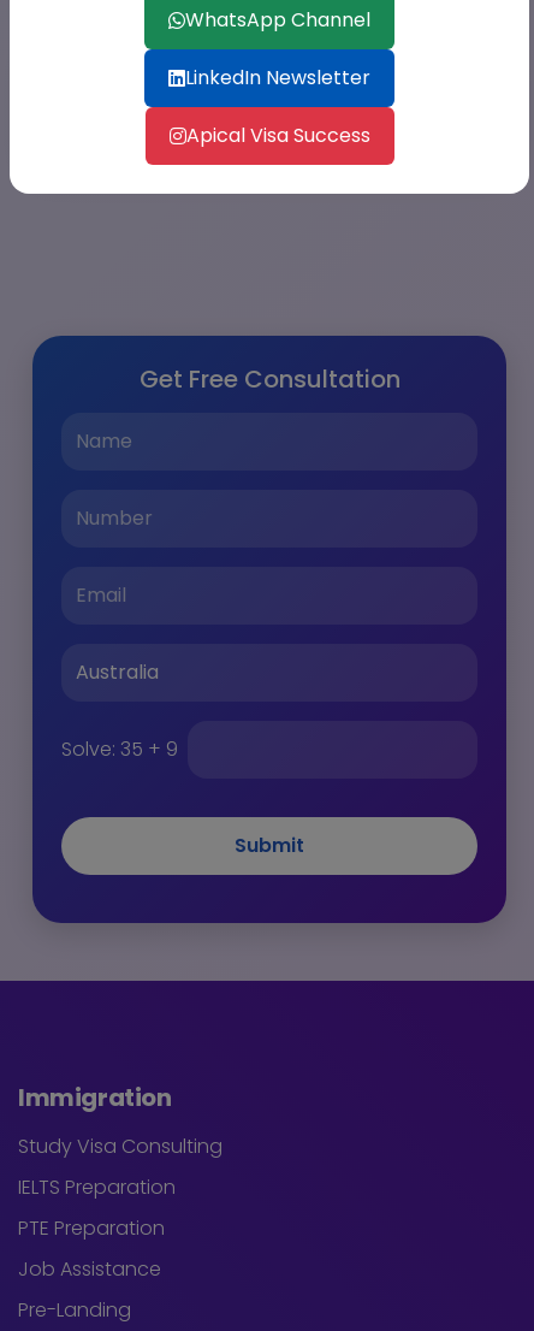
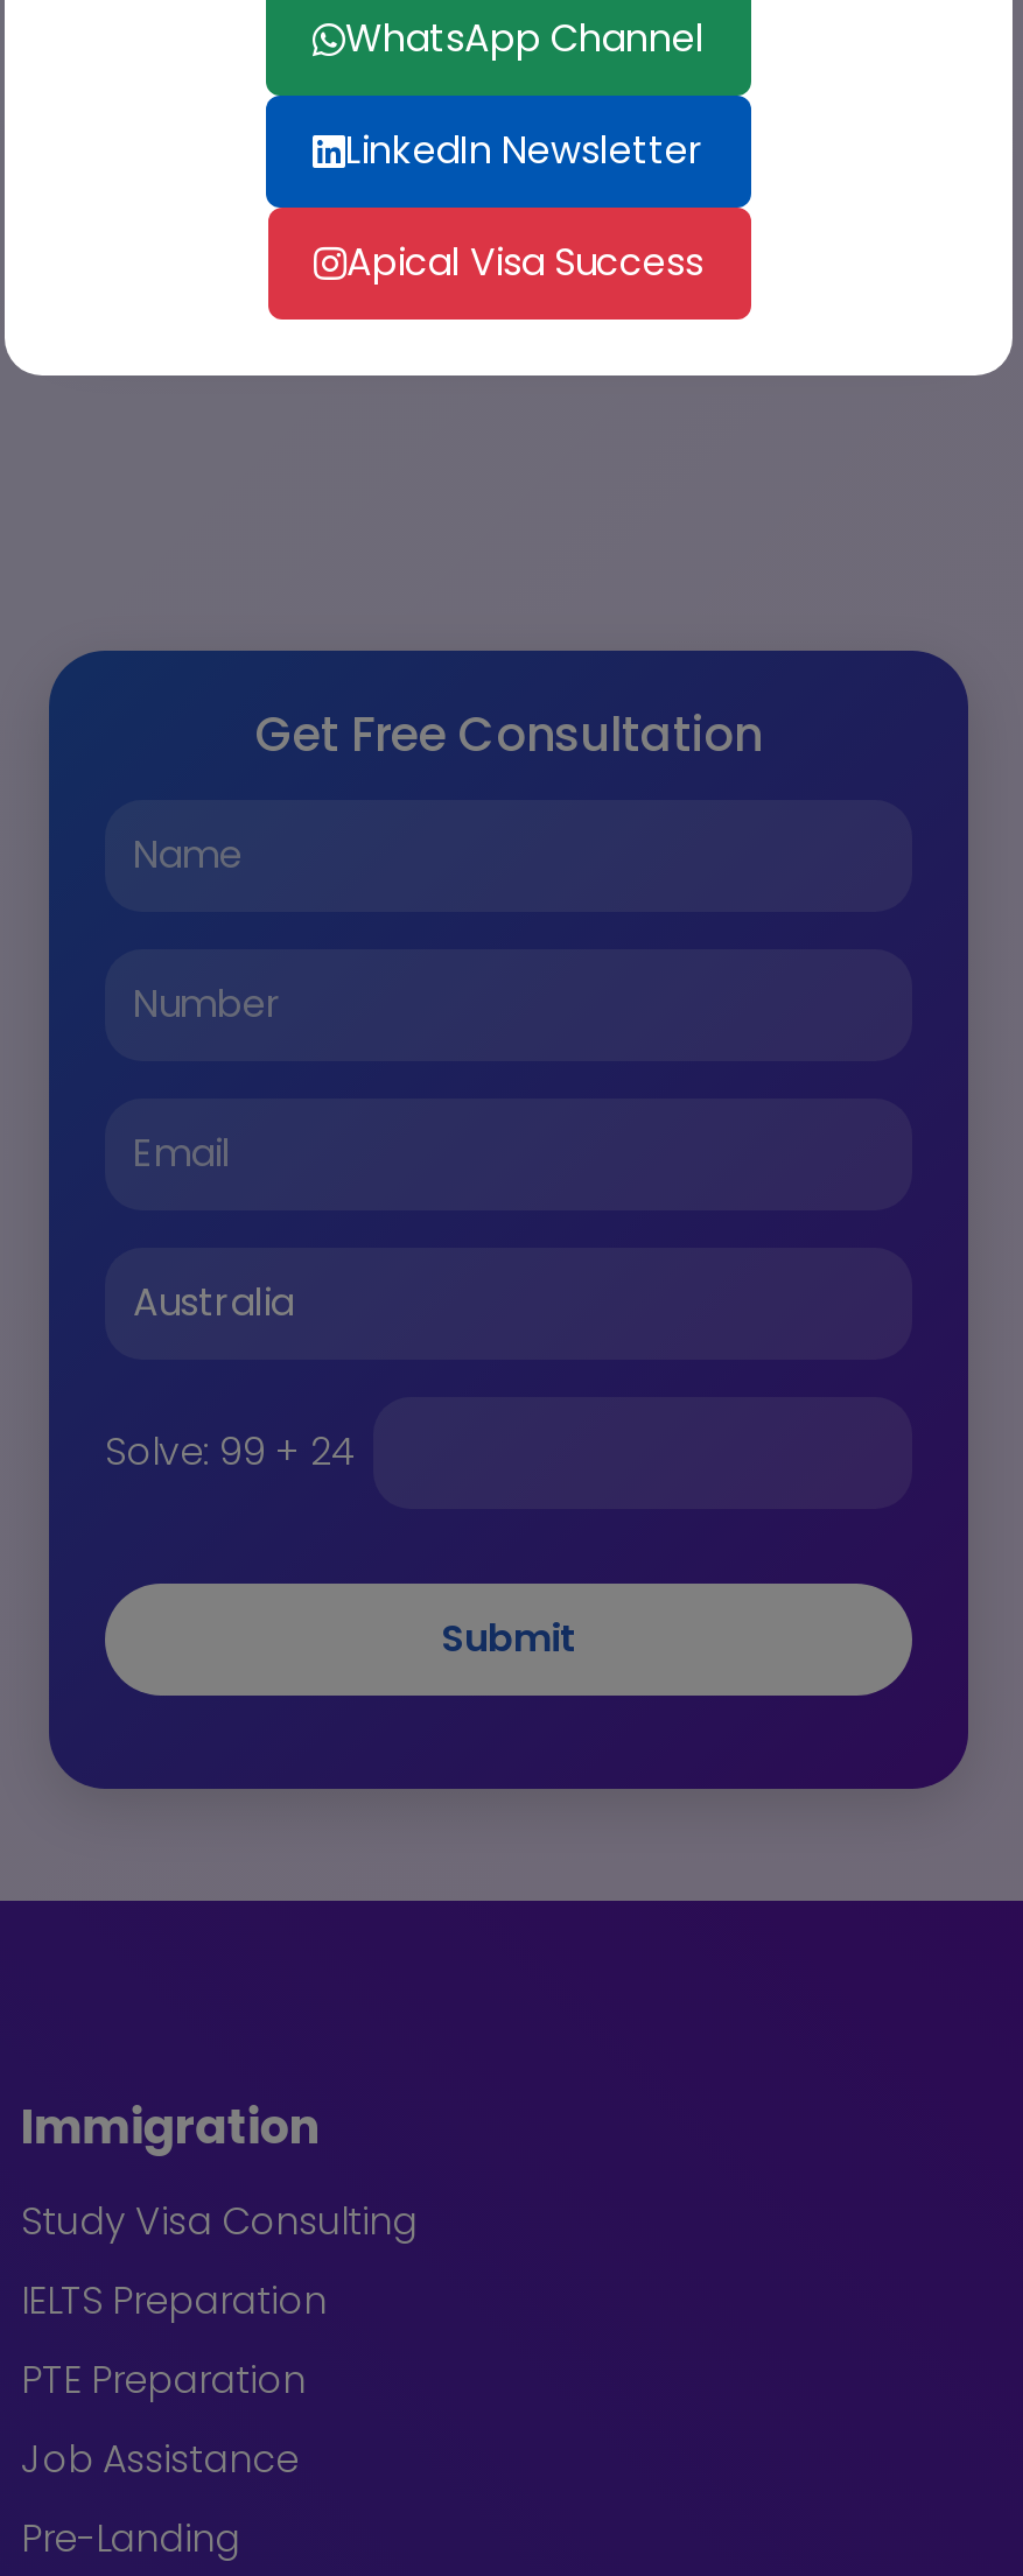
- Solve: 35 + 9
+ Solve: 99 + 24
